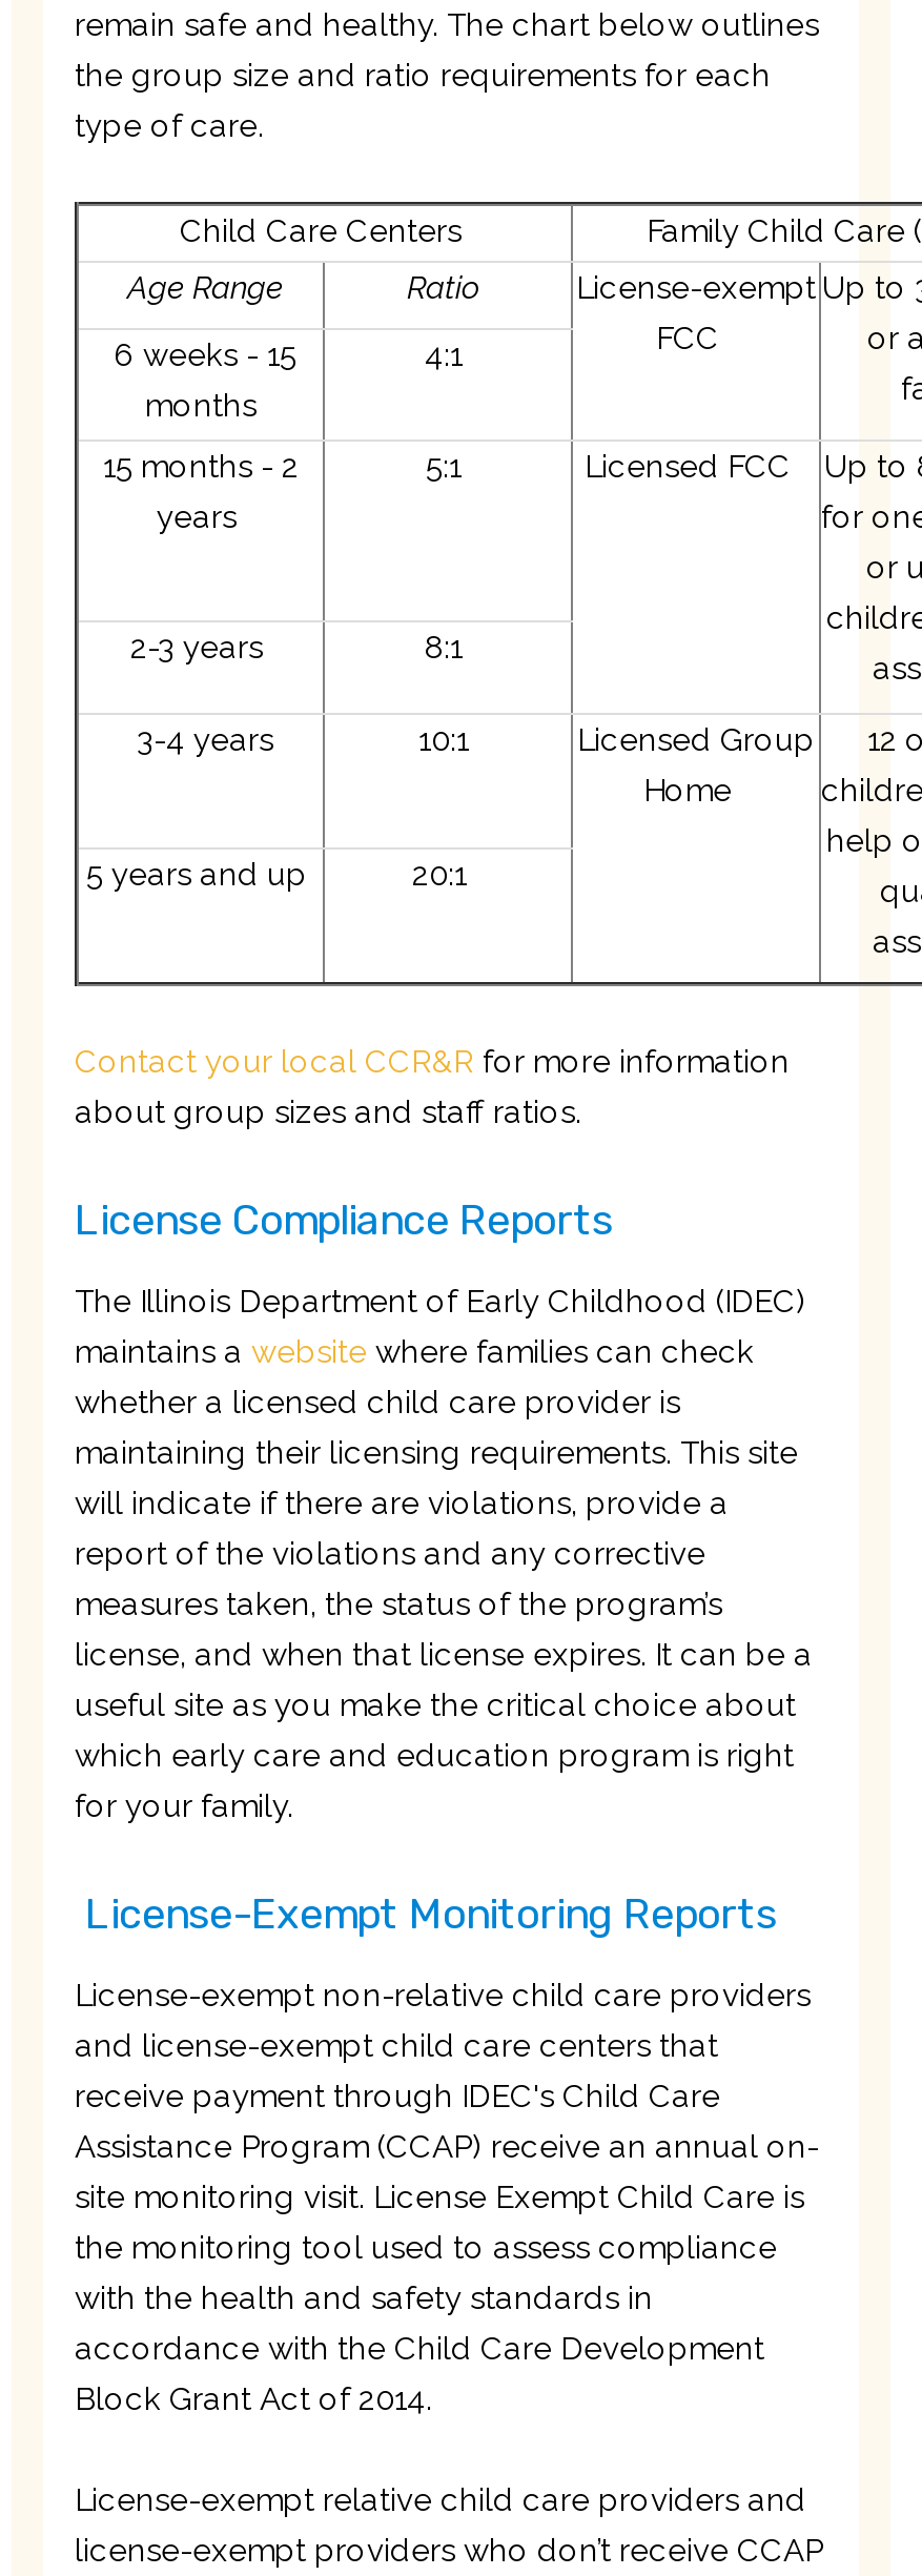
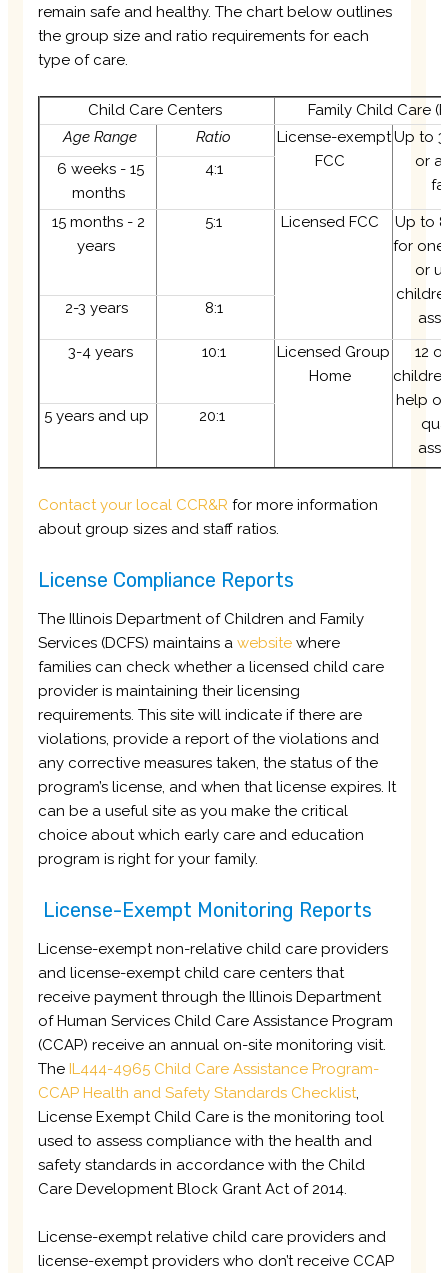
- The Illinois Department of Early Childhood (IDEC)
- maintains a website where families can check
- whether a licensed child care provider is
- maintaining their licensing requirements. This site
- will indicate if there are violations, provide a
- report of the violations and any corrective
- measures taken, the status of the program’s
- license, and when that license expires. It can be a
- useful site as you make the critical choice about
- which early care and education program is right
- for your family.
+ The Illinois Department of Children and Family
+ Services (DCFS) maintains a website where
+ families can check whether a licensed child care
+ provider is maintaining their licensing
+ requirements. This site will indicate if there are
+ violations, provide a report of the violations and
+ any corrective measures taken, the status of the
+ program’s license, and when that license expires. It
+ can be a useful site as you make the critical
+ choice about which early care and education
+ program is right for your family.

- receive payment through IDEC's Child Care
- Assistance Program (CCAP) receive an annual on-
- site monitoring visit. License Exempt Child Care is
- the monitoring tool used to assess compliance
- with the health and safety standards in
- accordance with the Child Care Development
- Block Grant Act of 2014.
+ receive payment through the Illinois Department
+ of Human Services Child Care Assistance Program
+ (CCAP) receive an annual on-site monitoring visit.
+ The IL444-4965 Child Care Assistance Program-
+ CCAP Health and Safety Standards Checklist,
+ License Exempt Child Care is the monitoring tool
+ used to assess compliance with the health and
+ safety standards in accordance with the Child
+ Care Development Block Grant Act of 2014.
